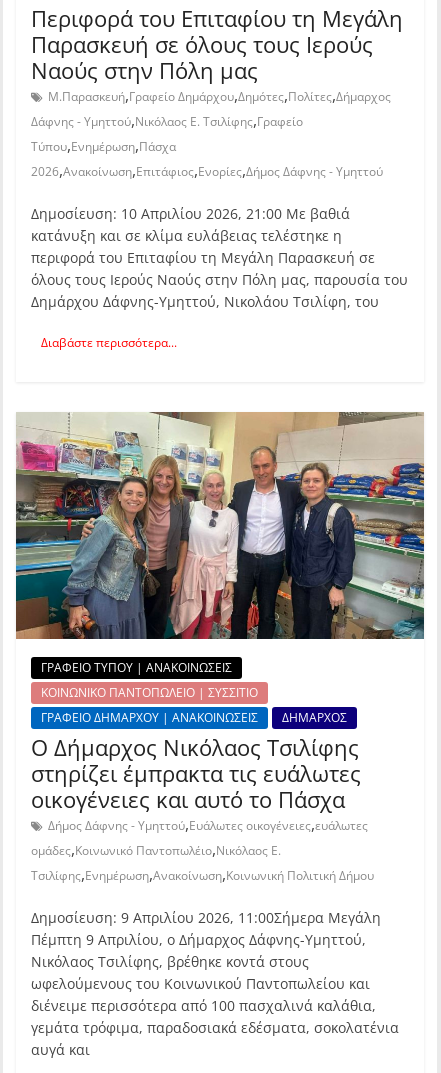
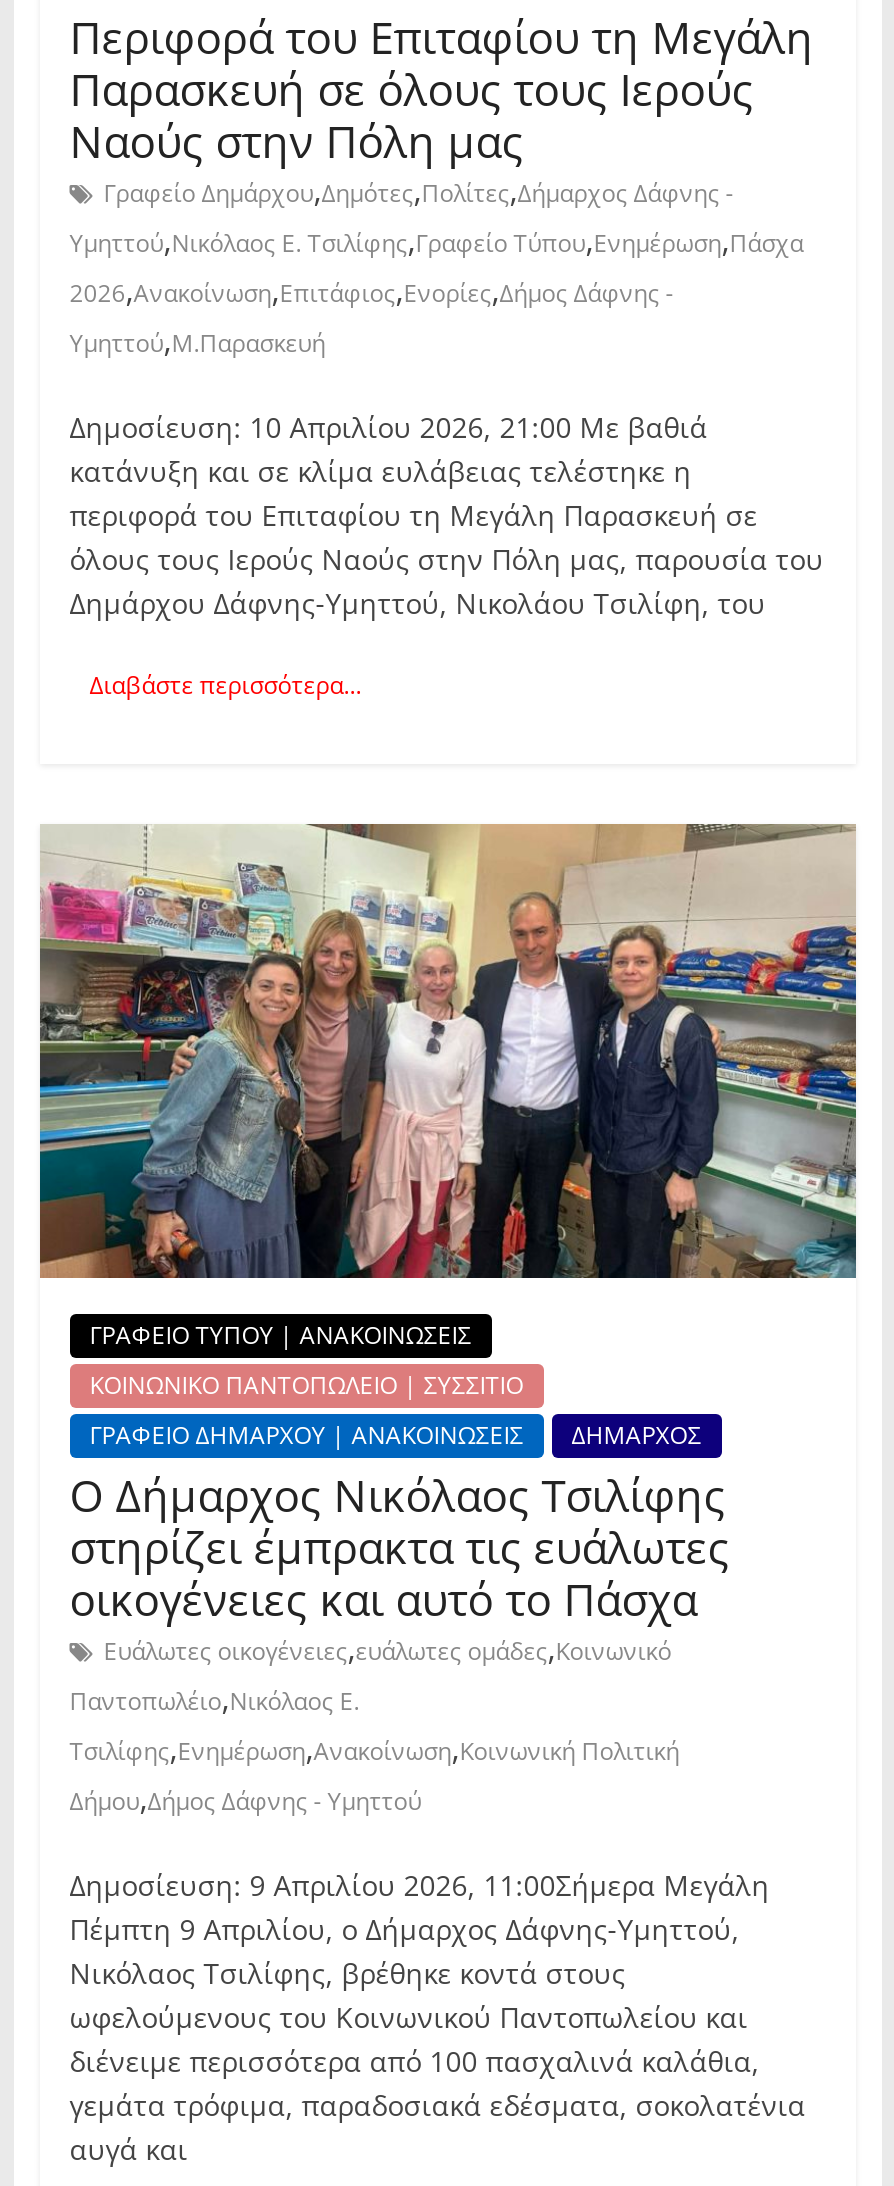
- Μ.Παρασκευή,Γραφείο Δημάρχου,Δημότες,Πολίτες,Δήμαρχος
- Δάφνης - Υμηττού,Νικόλαος Ε. Τσιλίφης,Γραφείο
- Τύπου,Ενημέρωση,Πάσχα
- 2026,Ανακοίνωση,Επιτάφιος,Ενορίες,Δήμος Δάφνης - Υμηττού
+ Γραφείο Δημάρχου,Δημότες,Πολίτες,Δήμαρχος Δάφνης -
+ Υμηττού,Νικόλαος Ε. Τσιλίφης,Γραφείο Τύπου,Ενημέρωση,Πάσχα
+ 2026,Ανακοίνωση,Επιτάφιος,Ενορίες,Δήμος Δάφνης -
+ Υμηττού,Μ.Παρασκευή

- Δήμος Δάφνης - Υμηττού,Ευάλωτες οικογένειες,ευάλωτες
- ομάδες,Κοινωνικό Παντοπωλέιο,Νικόλαος Ε.
- Τσιλίφης,Ενημέρωση,Ανακοίνωση,Κοινωνική Πολιτική Δήμου
+ Ευάλωτες οικογένειες,ευάλωτες ομάδες,Κοινωνικό
+ Παντοπωλέιο,Νικόλαος Ε.
+ Τσιλίφης,Ενημέρωση,Ανακοίνωση,Κοινωνική Πολιτική
+ Δήμου,Δήμος Δάφνης - Υμηττού
